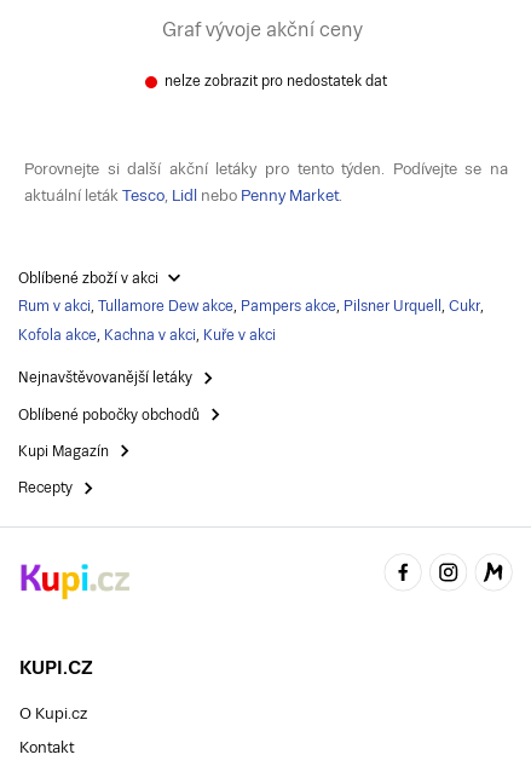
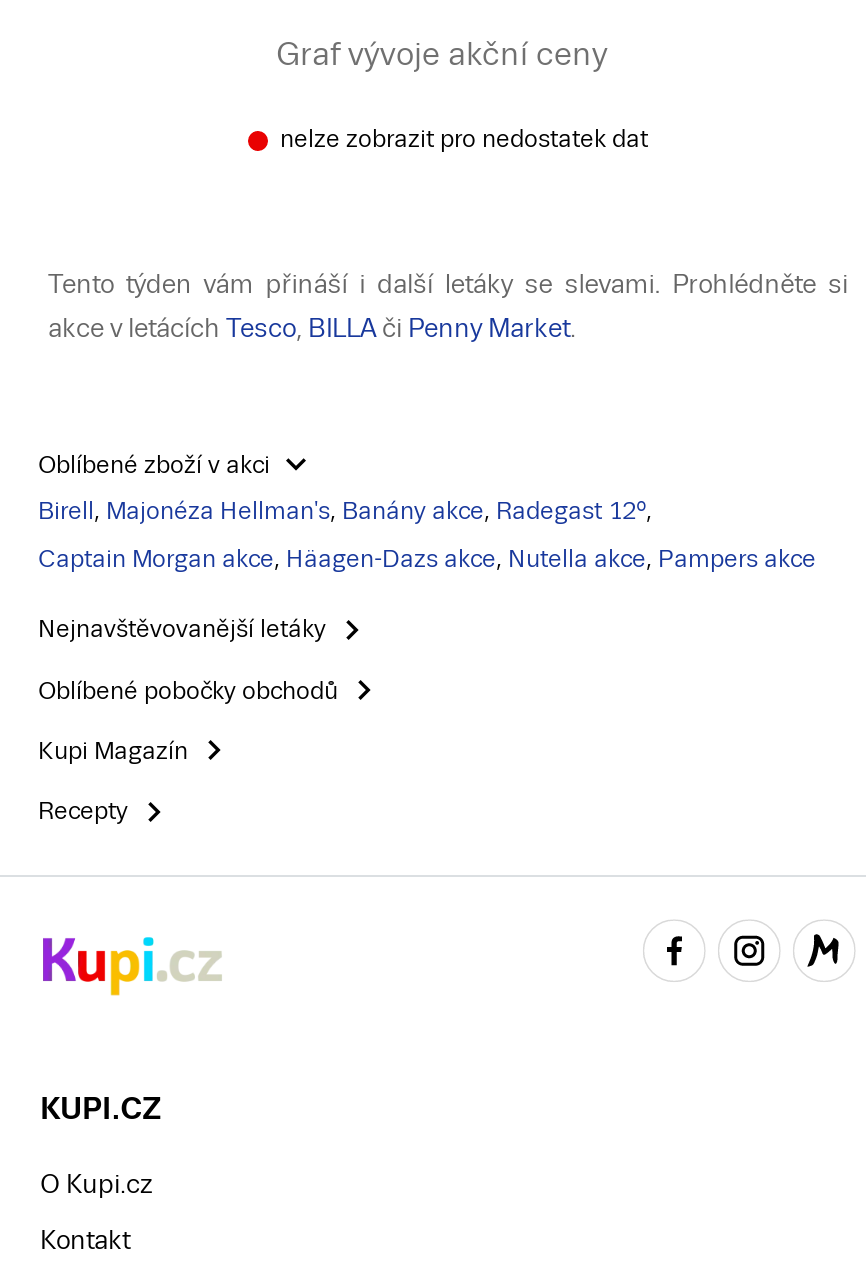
- Porovnejte si další akční letáky pro tento týden. Podívejte se na
+ Tento týden vám přináší i další letáky se slevami. Prohlédněte si

- aktuální leták Tesco, Lidl nebo Penny Market.
+ akce v letácích Tesco, BILLA či Penny Market.

- Rum v akci, Tullamore Dew akce, Pampers akce, Pilsner Urquell, Cukr,
+ Birell, Majonéza Hellman's, Banány akce, Radegast 12°,

- Kofola akce, Kachna v akci, Kuře v akci
+ Captain Morgan akce, Häagen-Dazs akce, Nutella akce, Pampers akce
